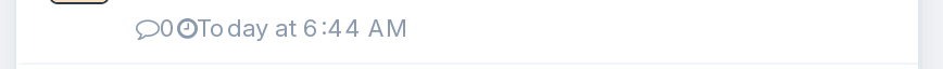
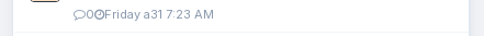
- 0 Today at 6:44 AM
+ 0 Friday a31 7:23 AM
